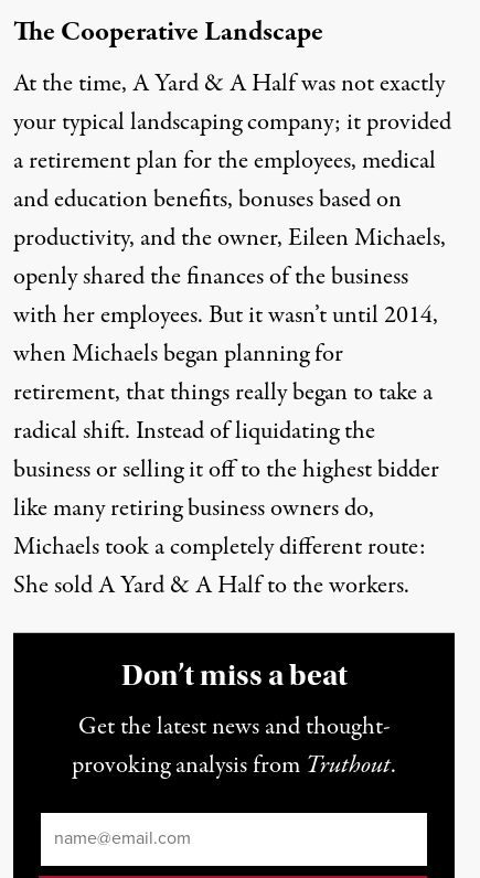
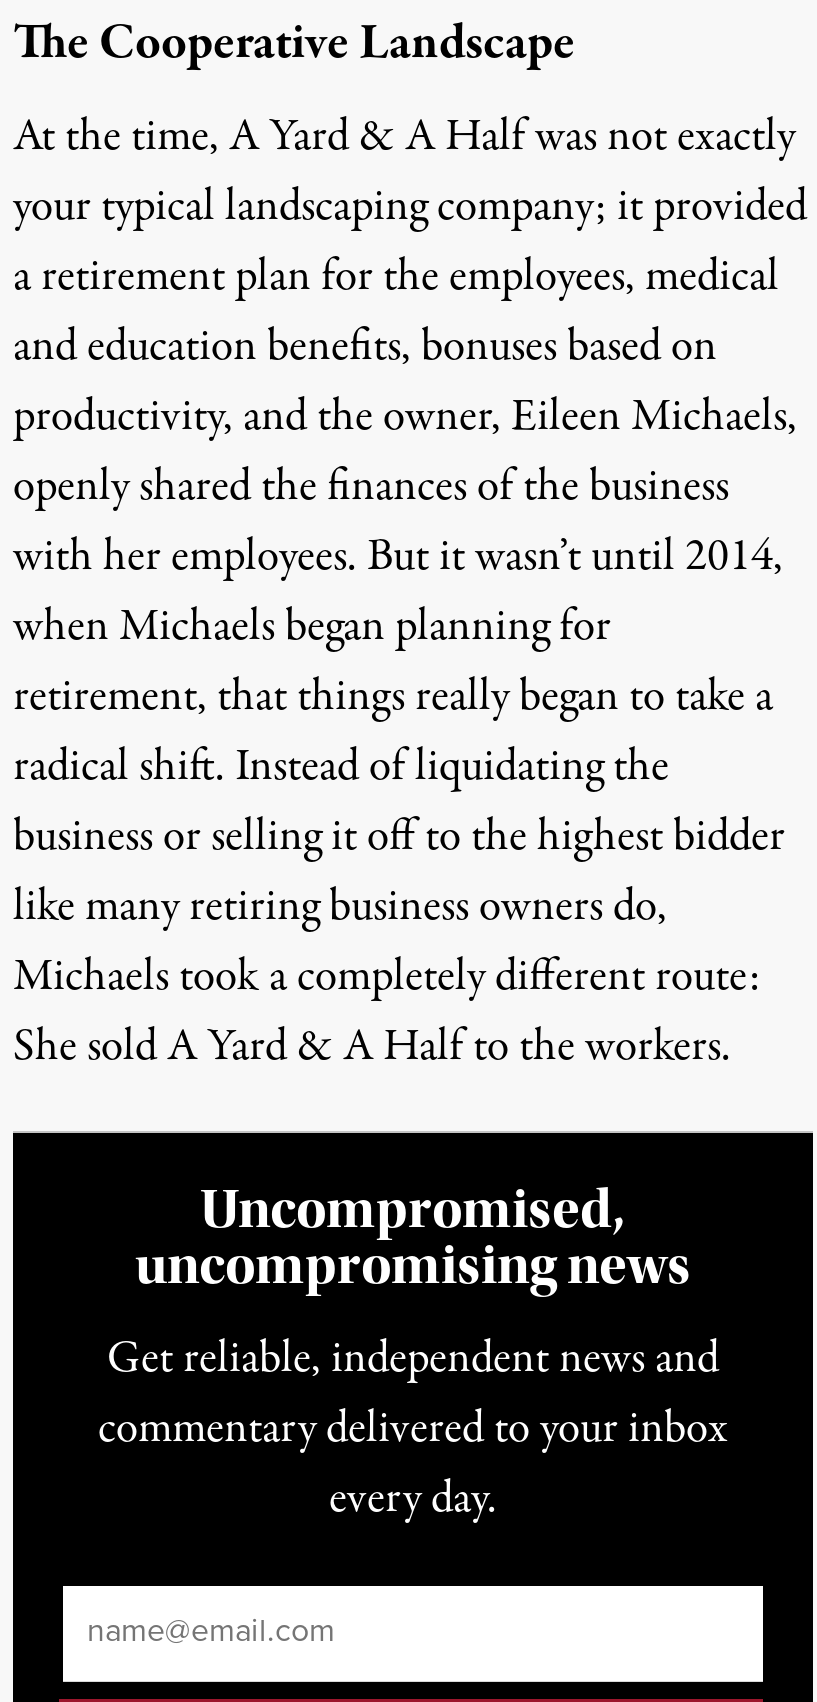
- Don’t miss a beat
+ Uncompromised,
+ uncompromising news

- Get the latest news and thought-
- provoking analysis from Truthout.
+ Get reliable, independent news and
+ commentary delivered to your inbox
+ every day.
